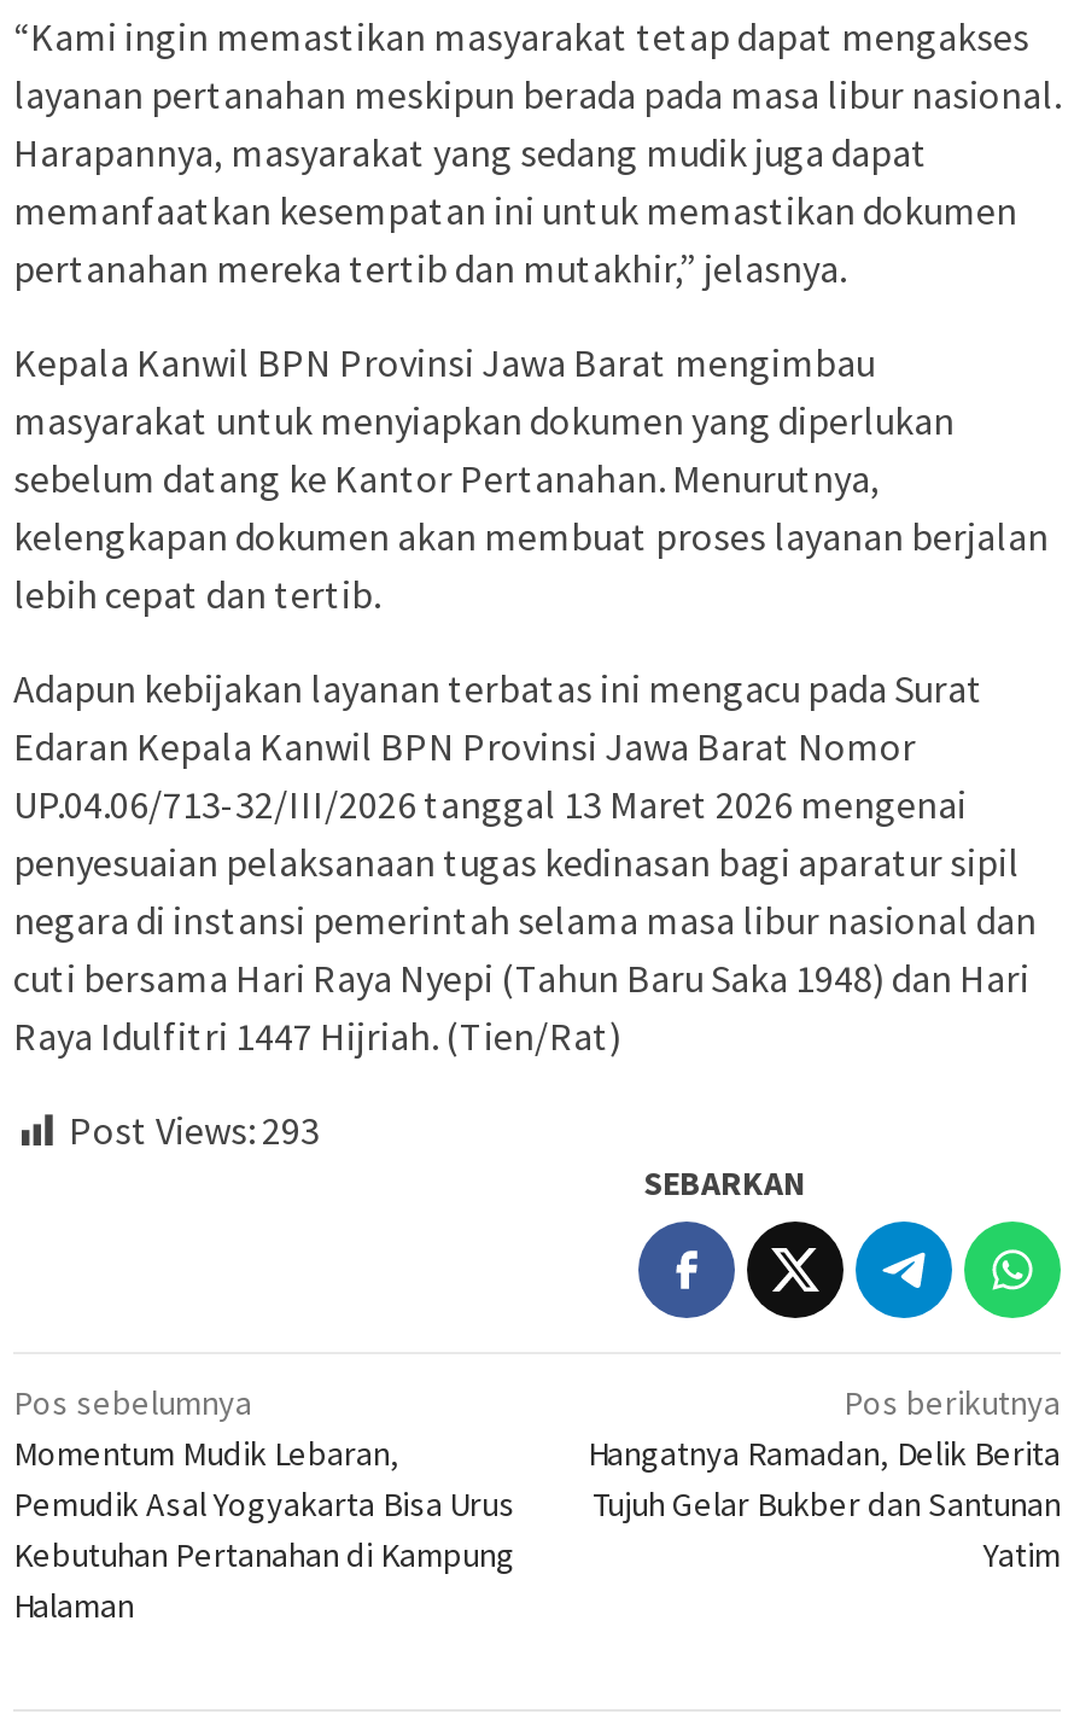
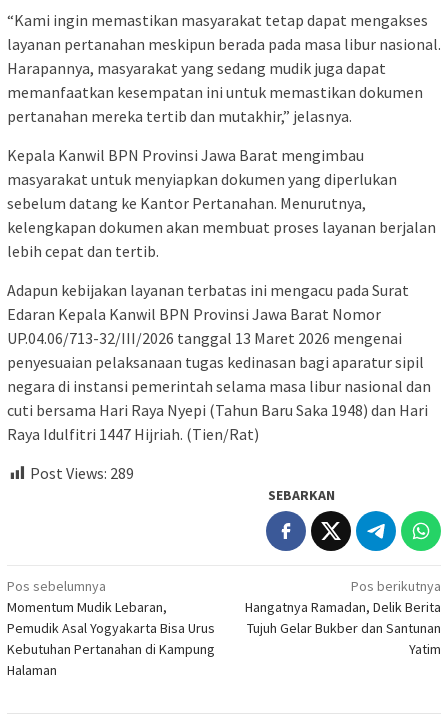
- Post Views: 293
+ Post Views: 289
